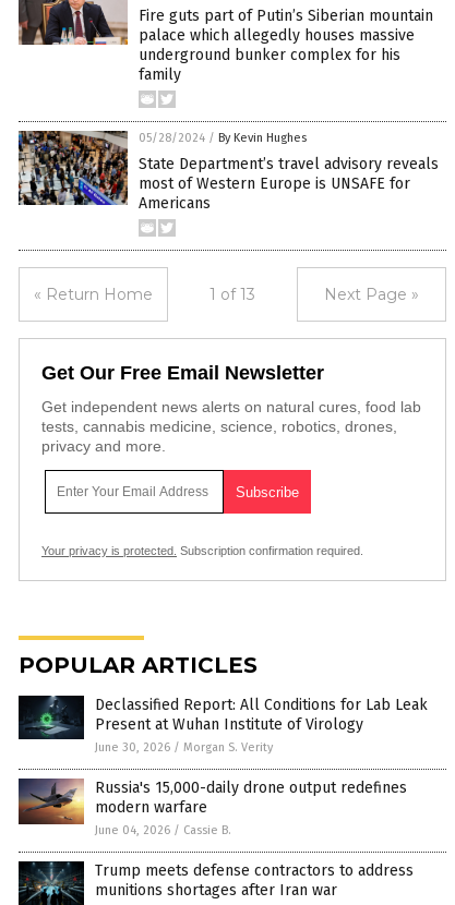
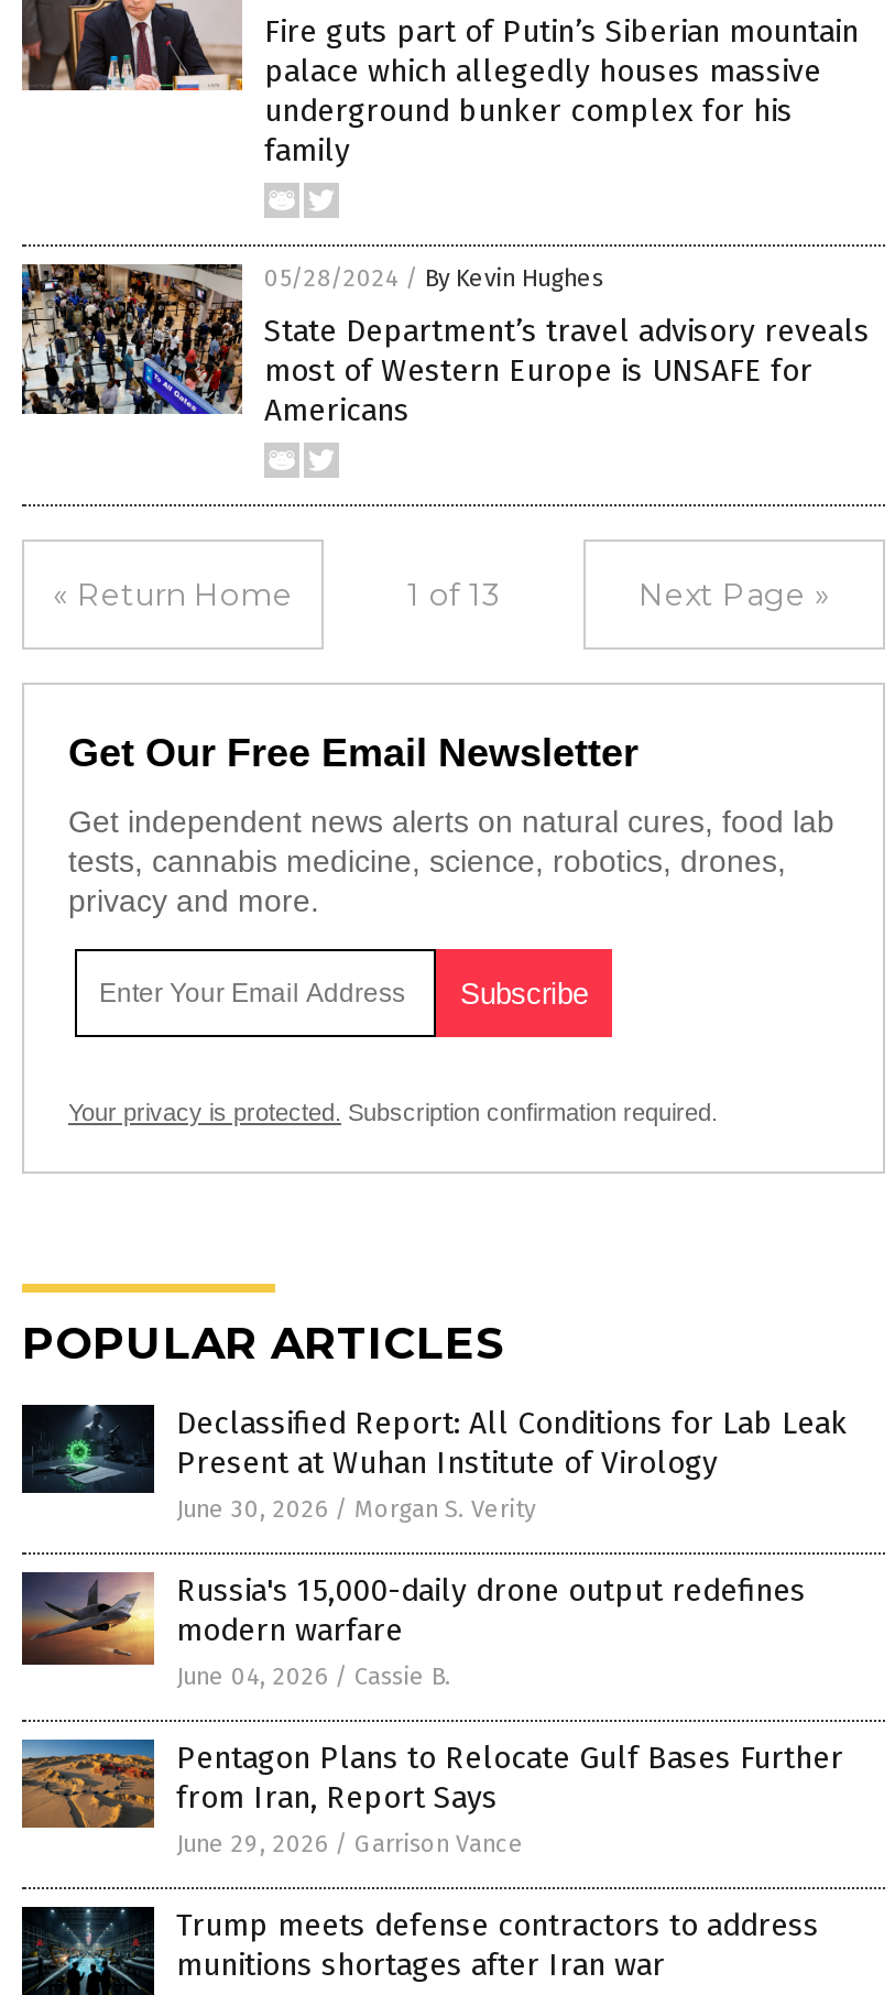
+ [image]
+ Pentagon Plans to Relocate Gulf Bases Further
+ from Iran, Report Says
+ June 29, 2026 / Garrison Vance
